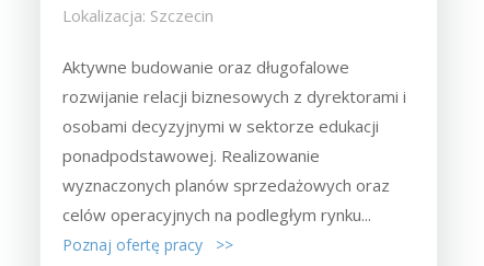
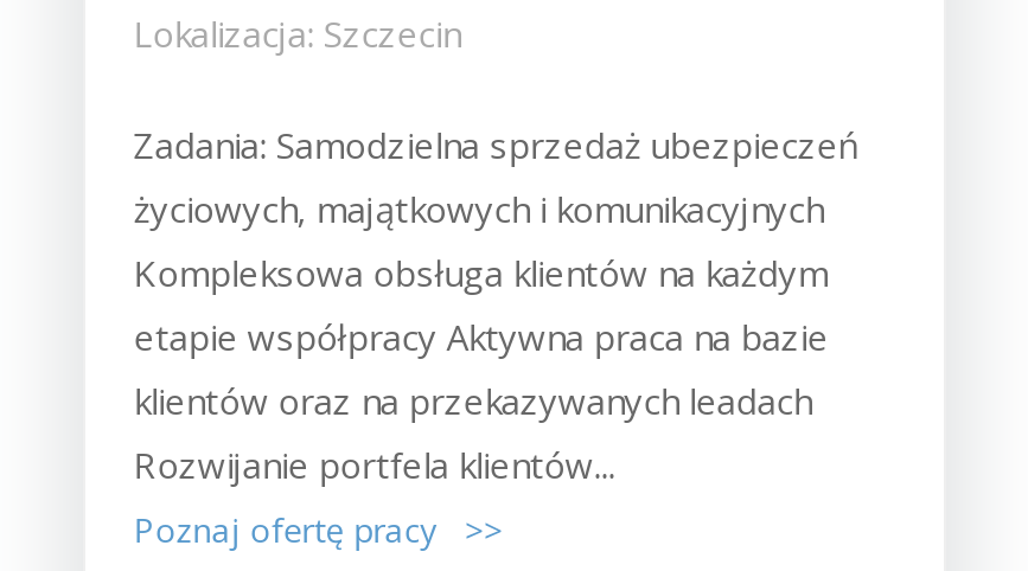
- Aktywne budowanie oraz długofalowe
- rozwijanie relacji biznesowych z dyrektorami i
- osobami decyzyjnymi w sektorze edukacji
- ponadpodstawowej. Realizowanie
- wyznaczonych planów sprzedażowych oraz
- celów operacyjnych na podległym rynku...
+ Zadania: Samodzielna sprzedaż ubezpieczeń
+ życiowych, majątkowych i komunikacyjnych
+ Kompleksowa obsługa klientów na każdym
+ etapie współpracy Aktywna praca na bazie
+ klientów oraz na przekazywanych leadach
+ Rozwijanie portfela klientów...
